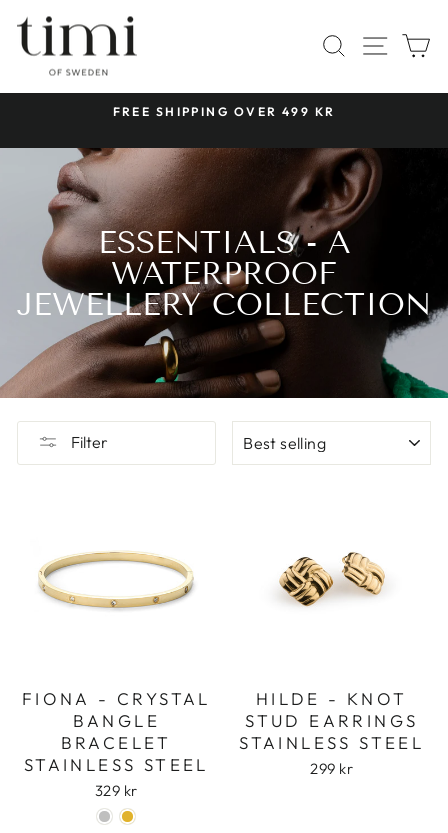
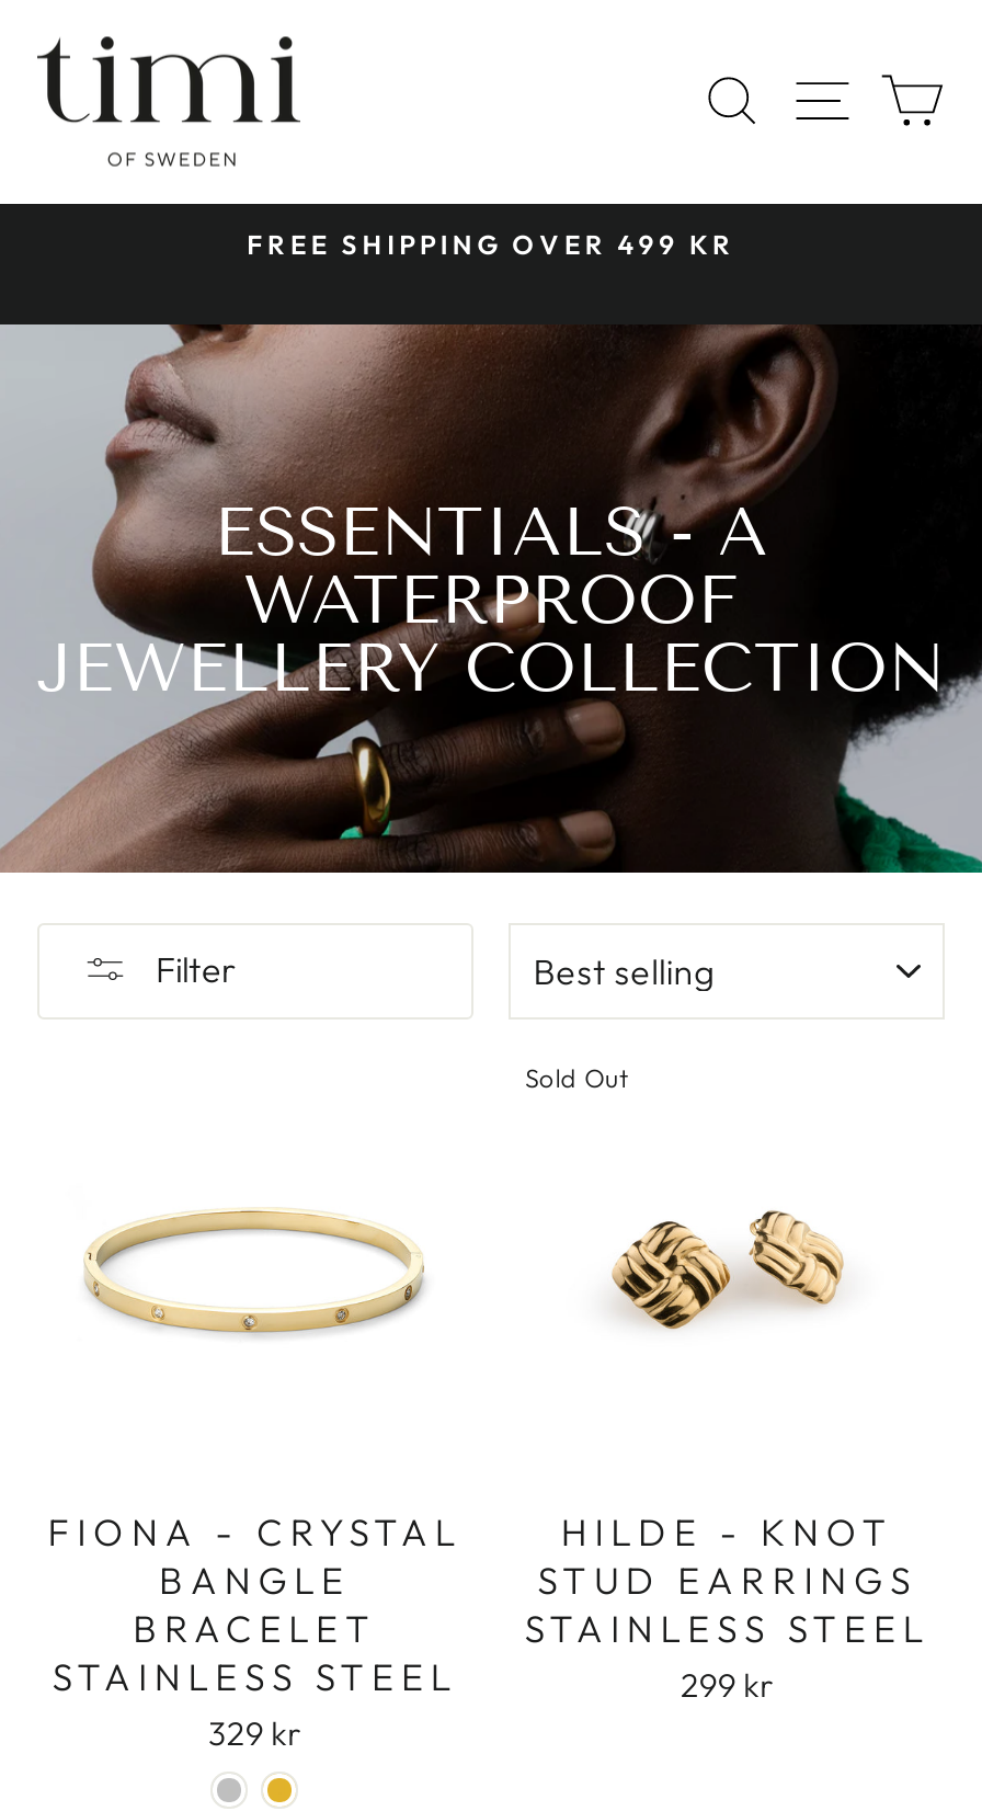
+ Sold Out
